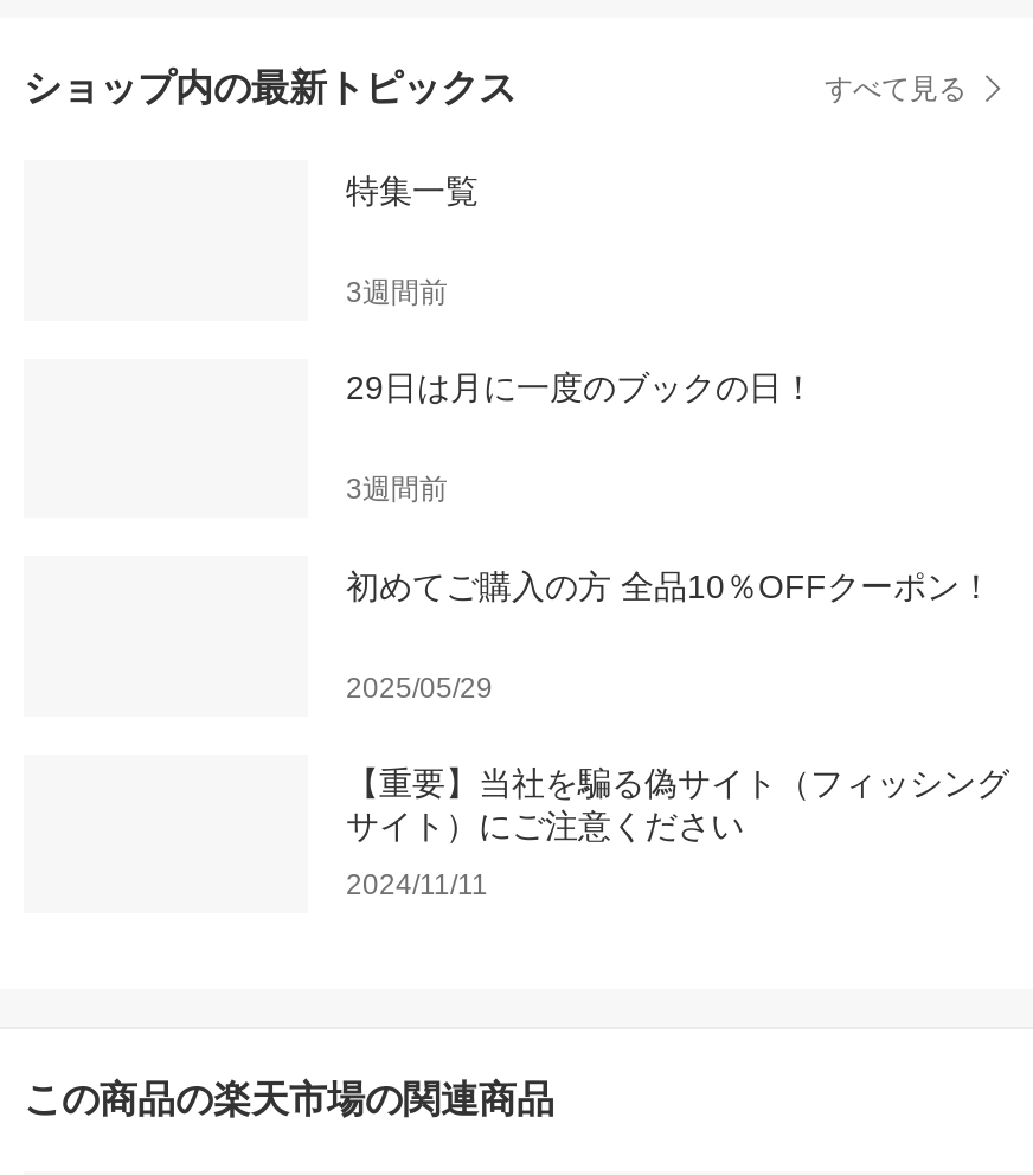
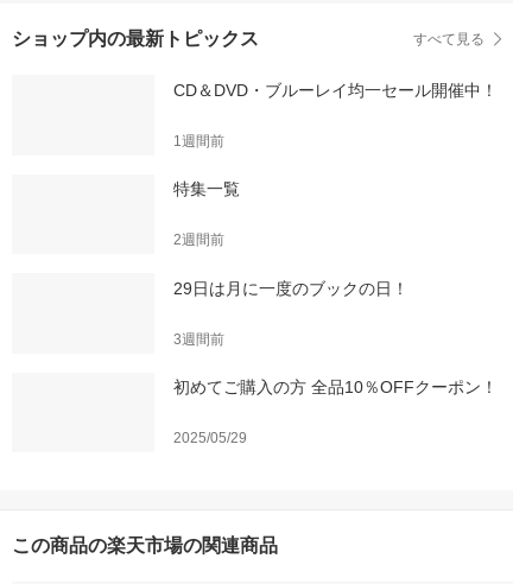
+ CD＆DVD・ブルーレイ均一セール開催中！
+ 1週間前

moved down: 特集一覧

- 3週間前
+ 2週間前

moved down: 29日は月に一度のブックの日！ | 3週間前 | 初めてご購入の方 全品10％OFFクーポン！ | 2025/05/29

- 【重要】当社を騙る偽サイト（フィッシング
- サイト）にご注意ください
- 2024/11/11
